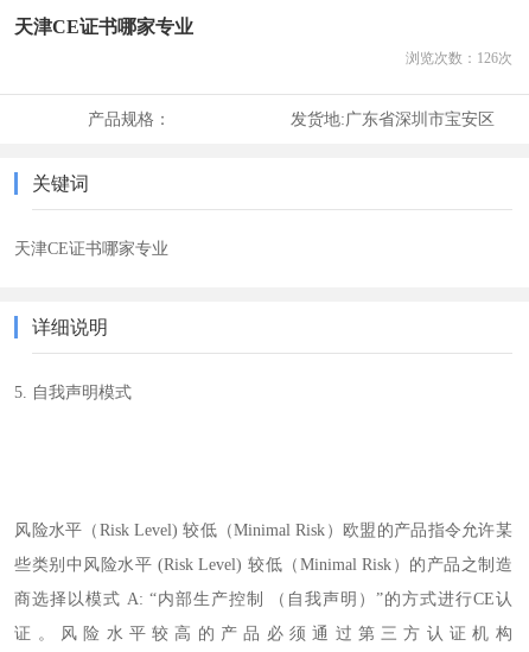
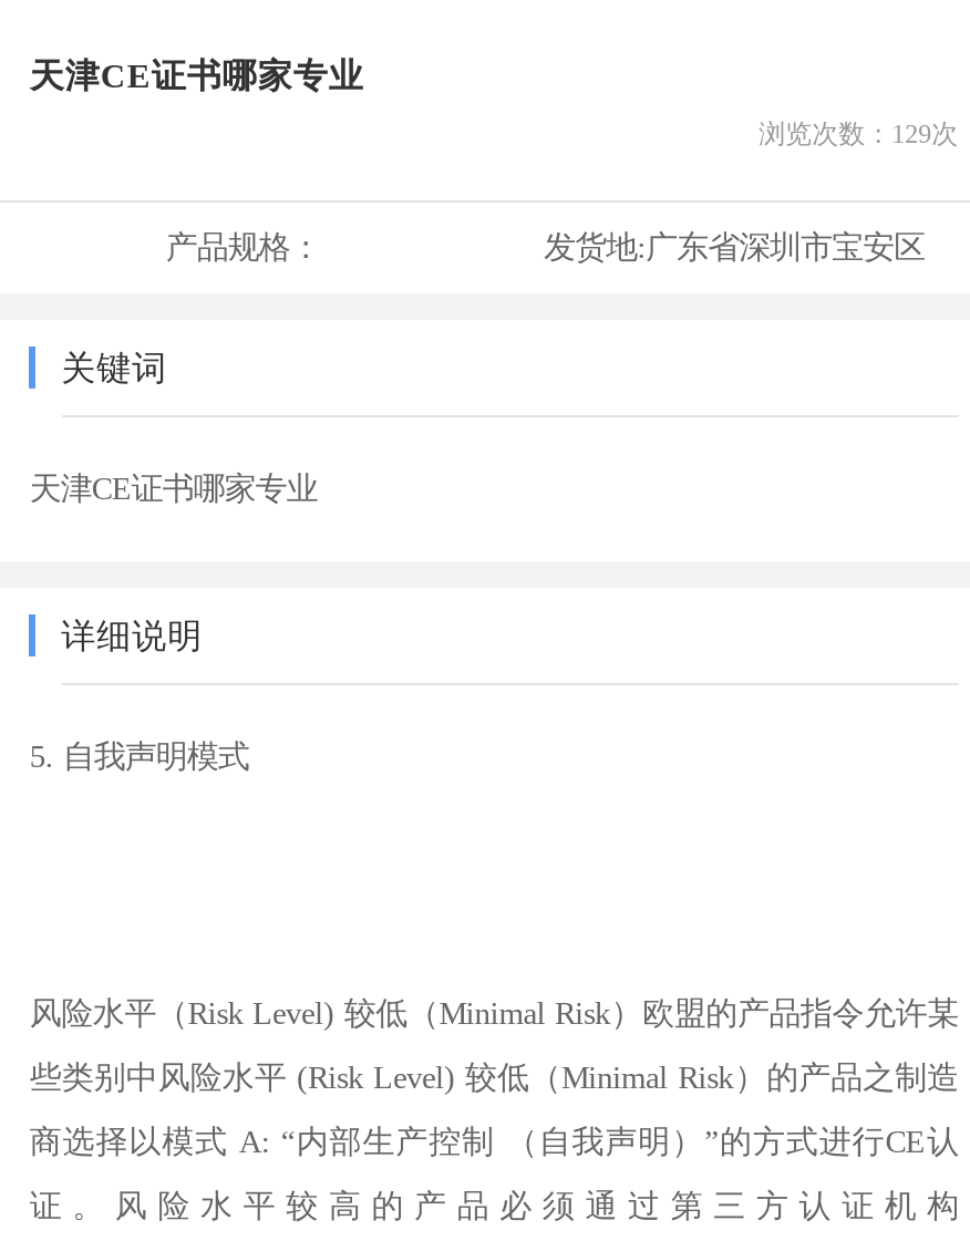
- 浏览次数：126次
+ 浏览次数：129次
